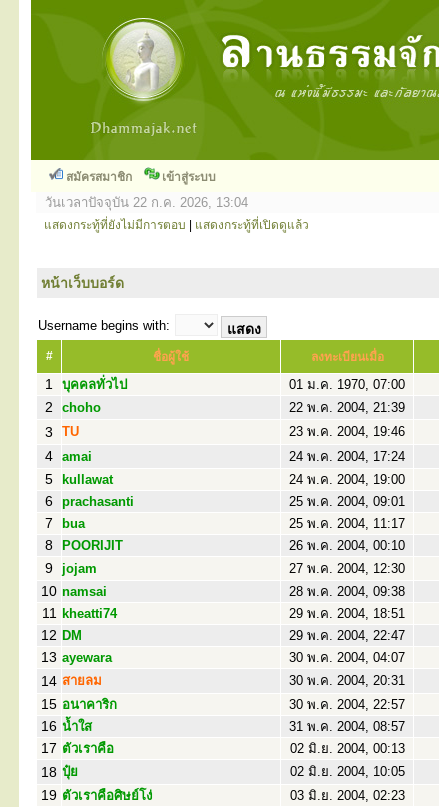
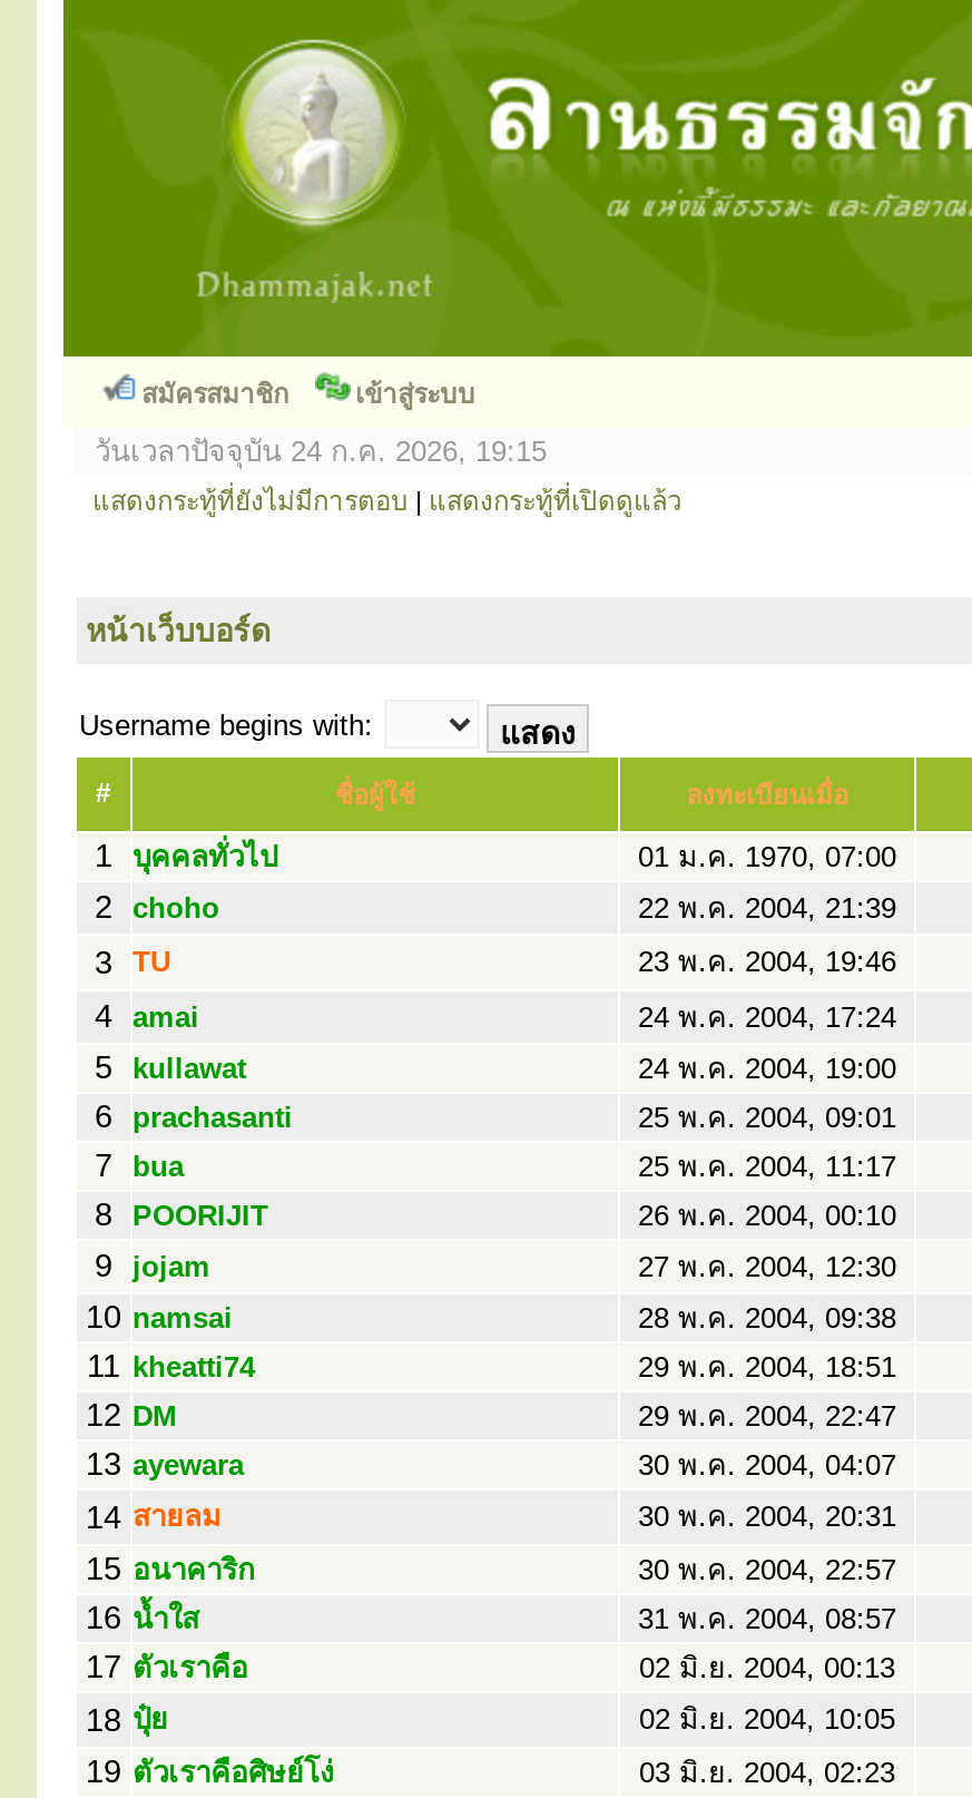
- วันเวลาปัจจุบัน 22 ก.ค. 2026, 13:04
+ วันเวลาปัจจุบัน 24 ก.ค. 2026, 19:15
